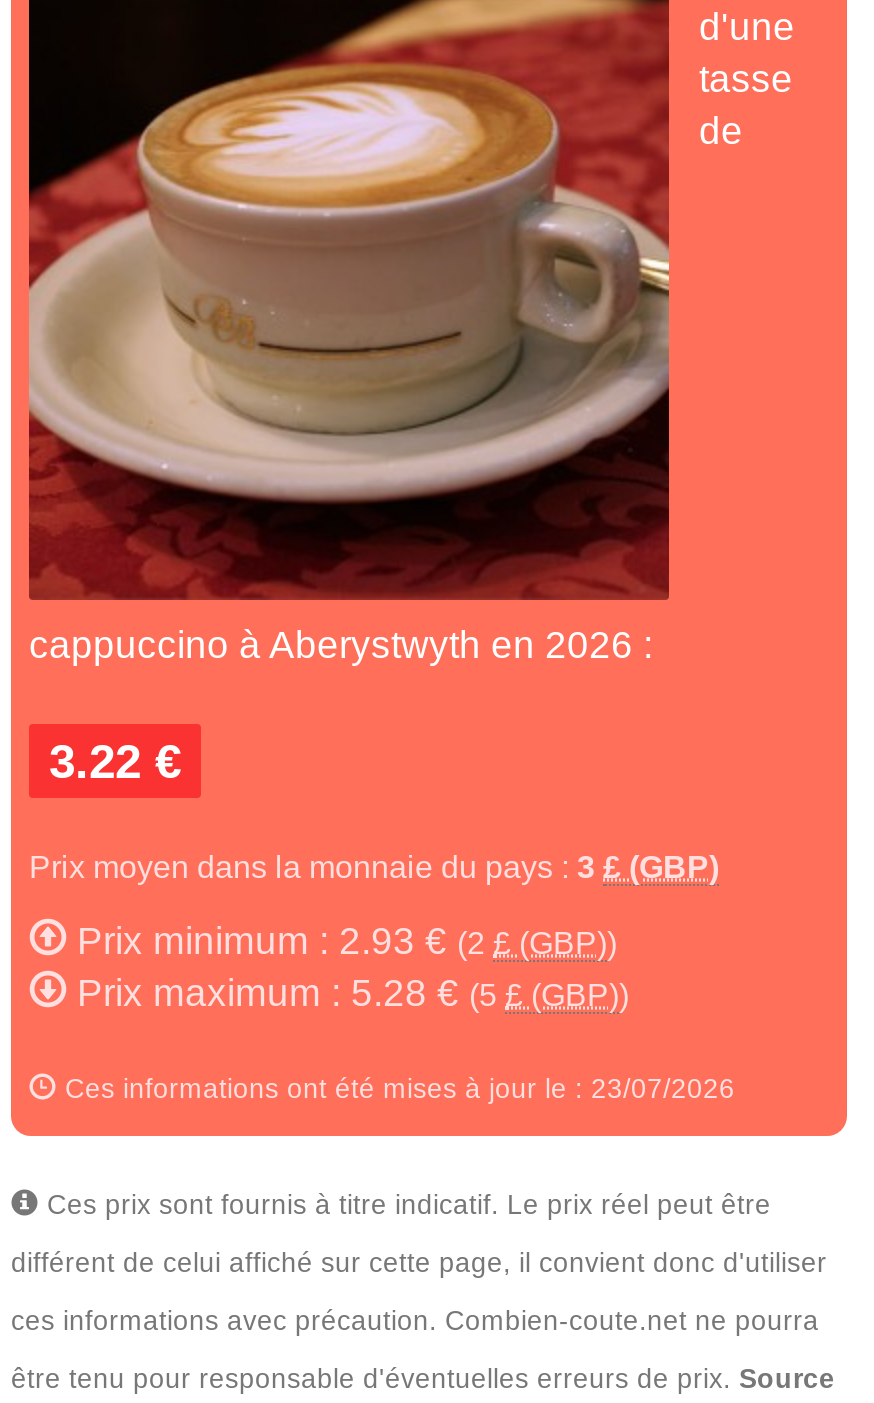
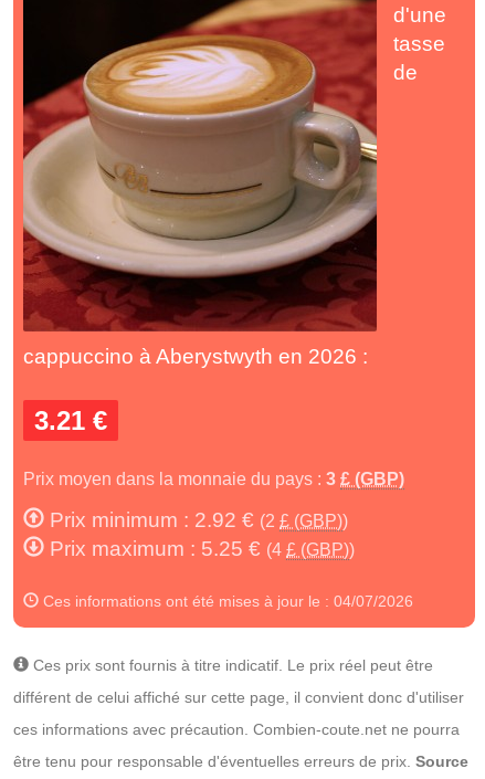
- 3.22 €
+ 3.21 €

- Prix minimum : 2.93 €(2 £ (GBP))
+ Prix minimum : 2.92 €(2 £ (GBP))

- Prix maximum : 5.28 €(5 £ (GBP))
+ Prix maximum : 5.25 €(4 £ (GBP))

- Ces informations ont été mises à jour le : 23/07/2026
+ Ces informations ont été mises à jour le : 04/07/2026
